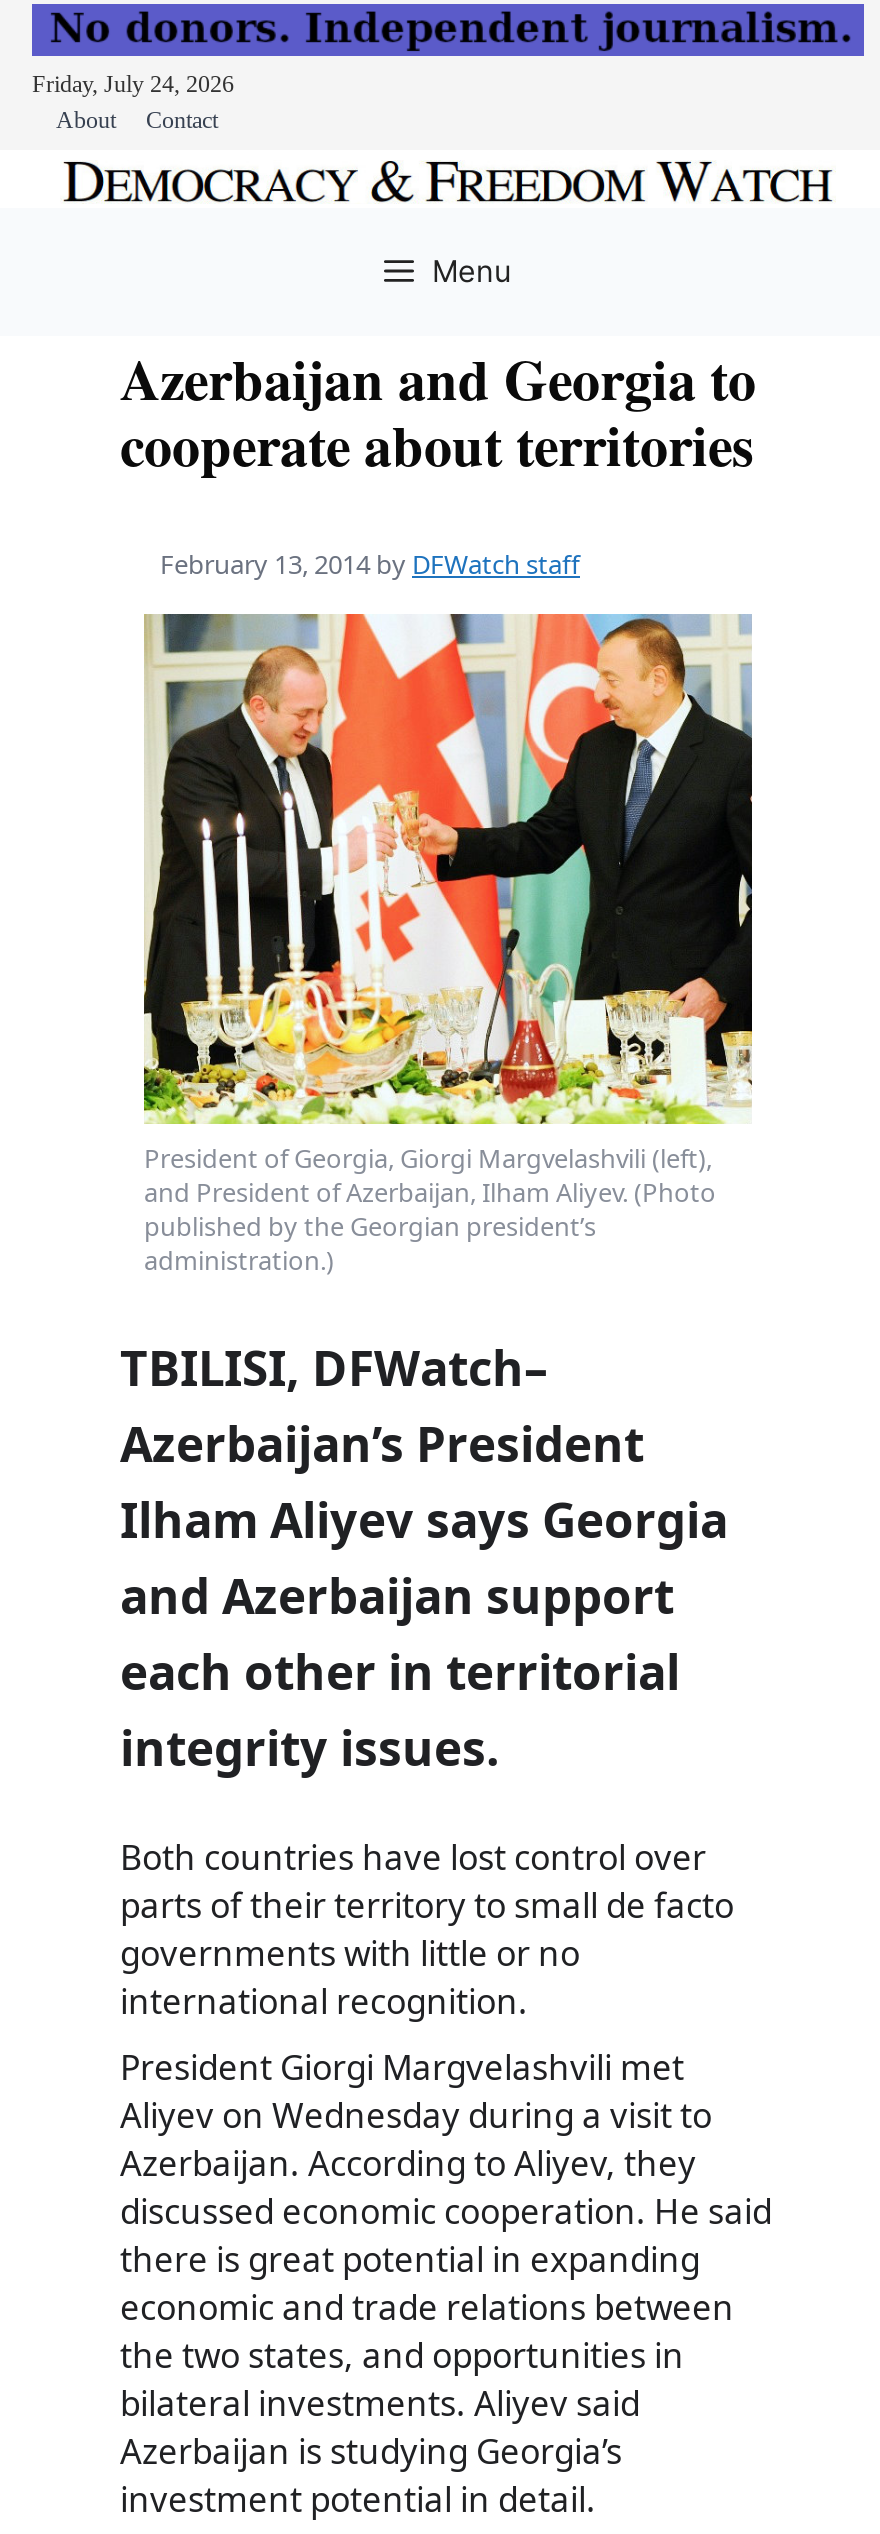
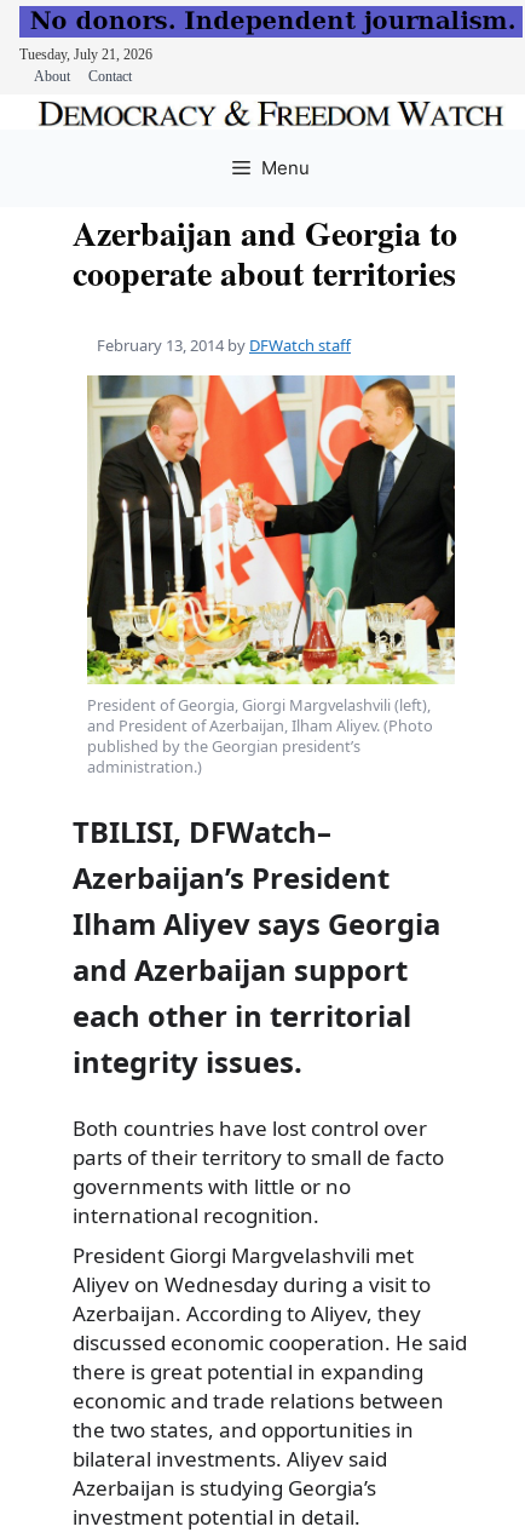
- Friday, July 24, 2026
+ Tuesday, July 21, 2026
